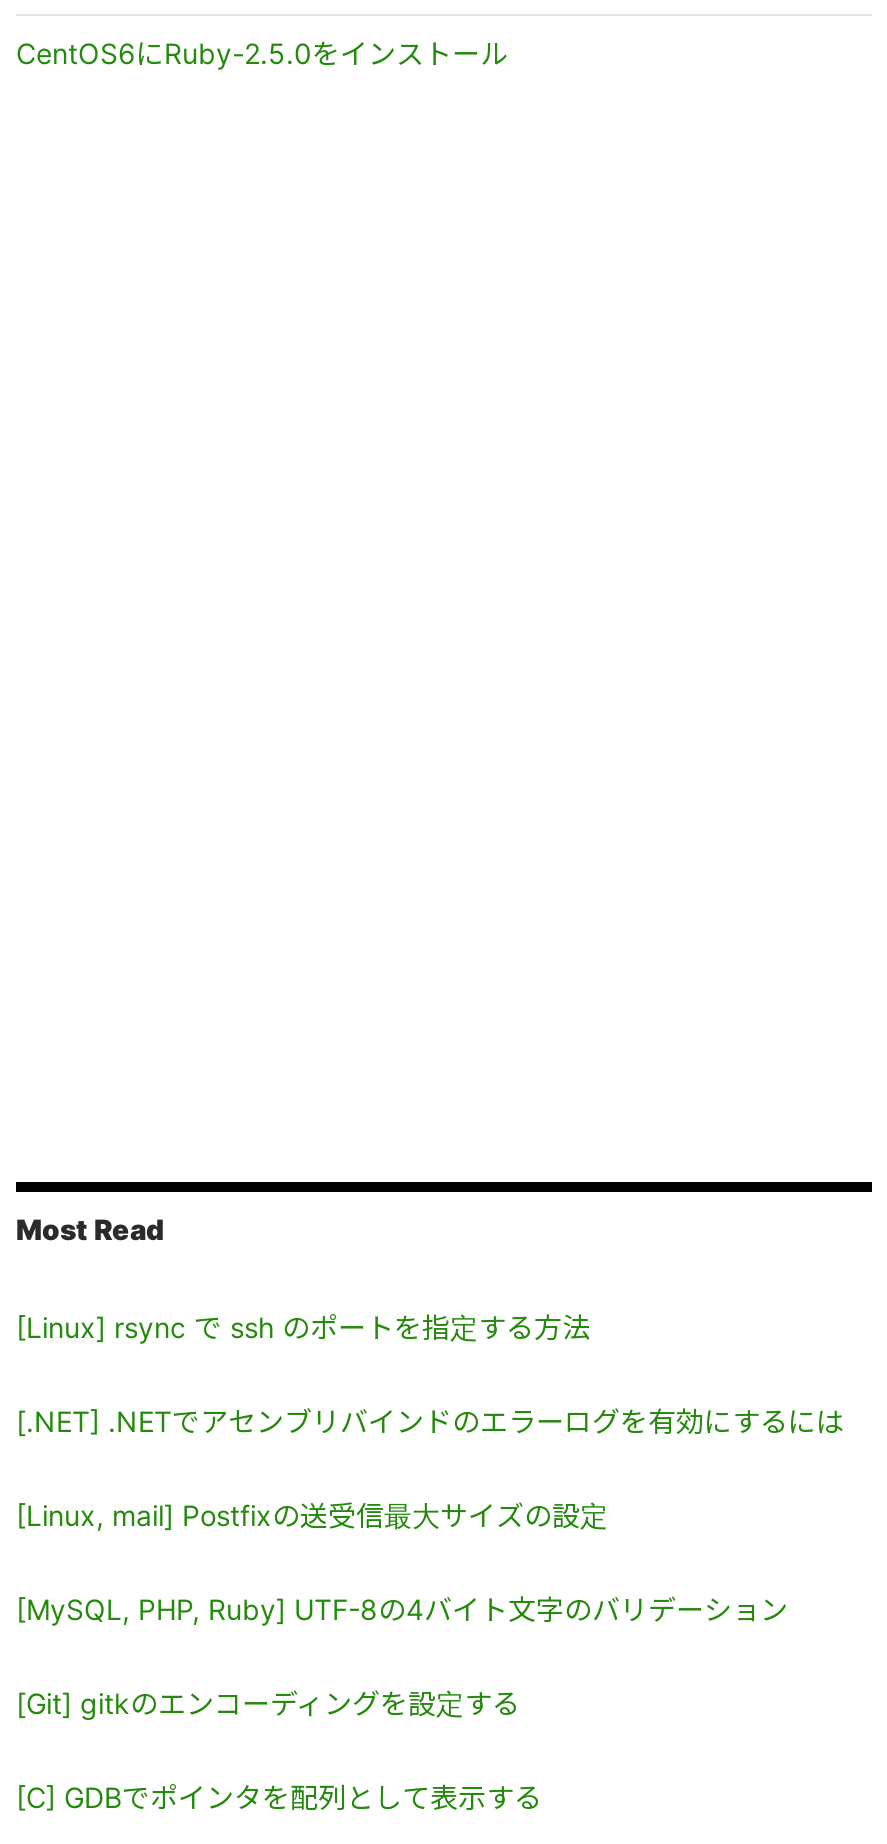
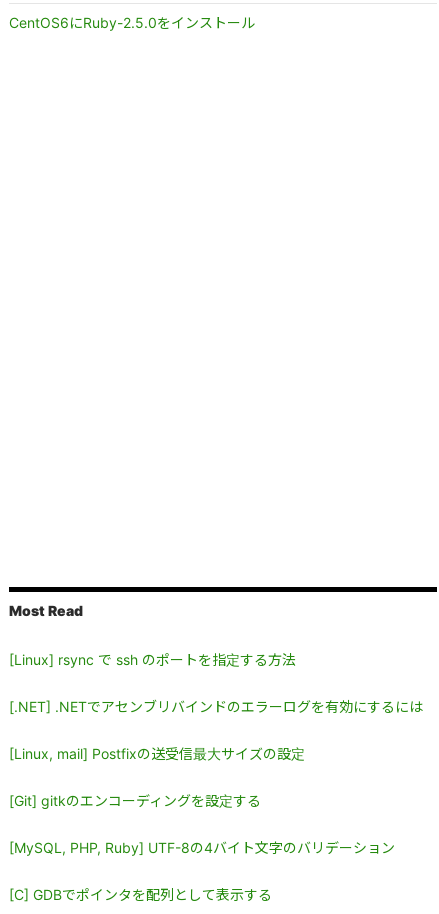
moved down: [MySQL, PHP, Ruby] UTF-8の4バイト文字のバリデーション

moved up: [Git] gitkのエンコーディングを設定する
